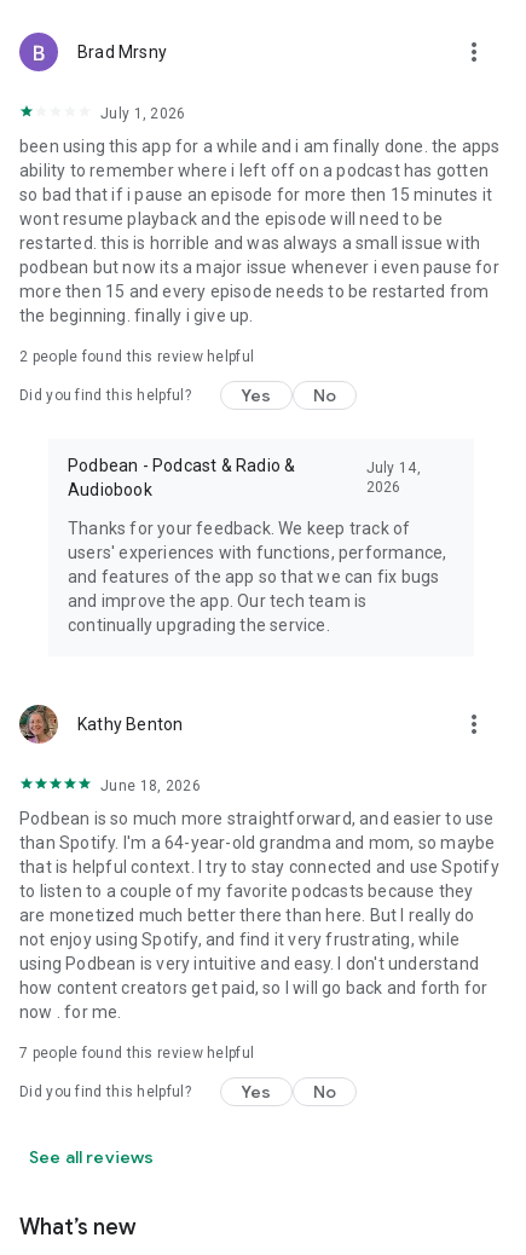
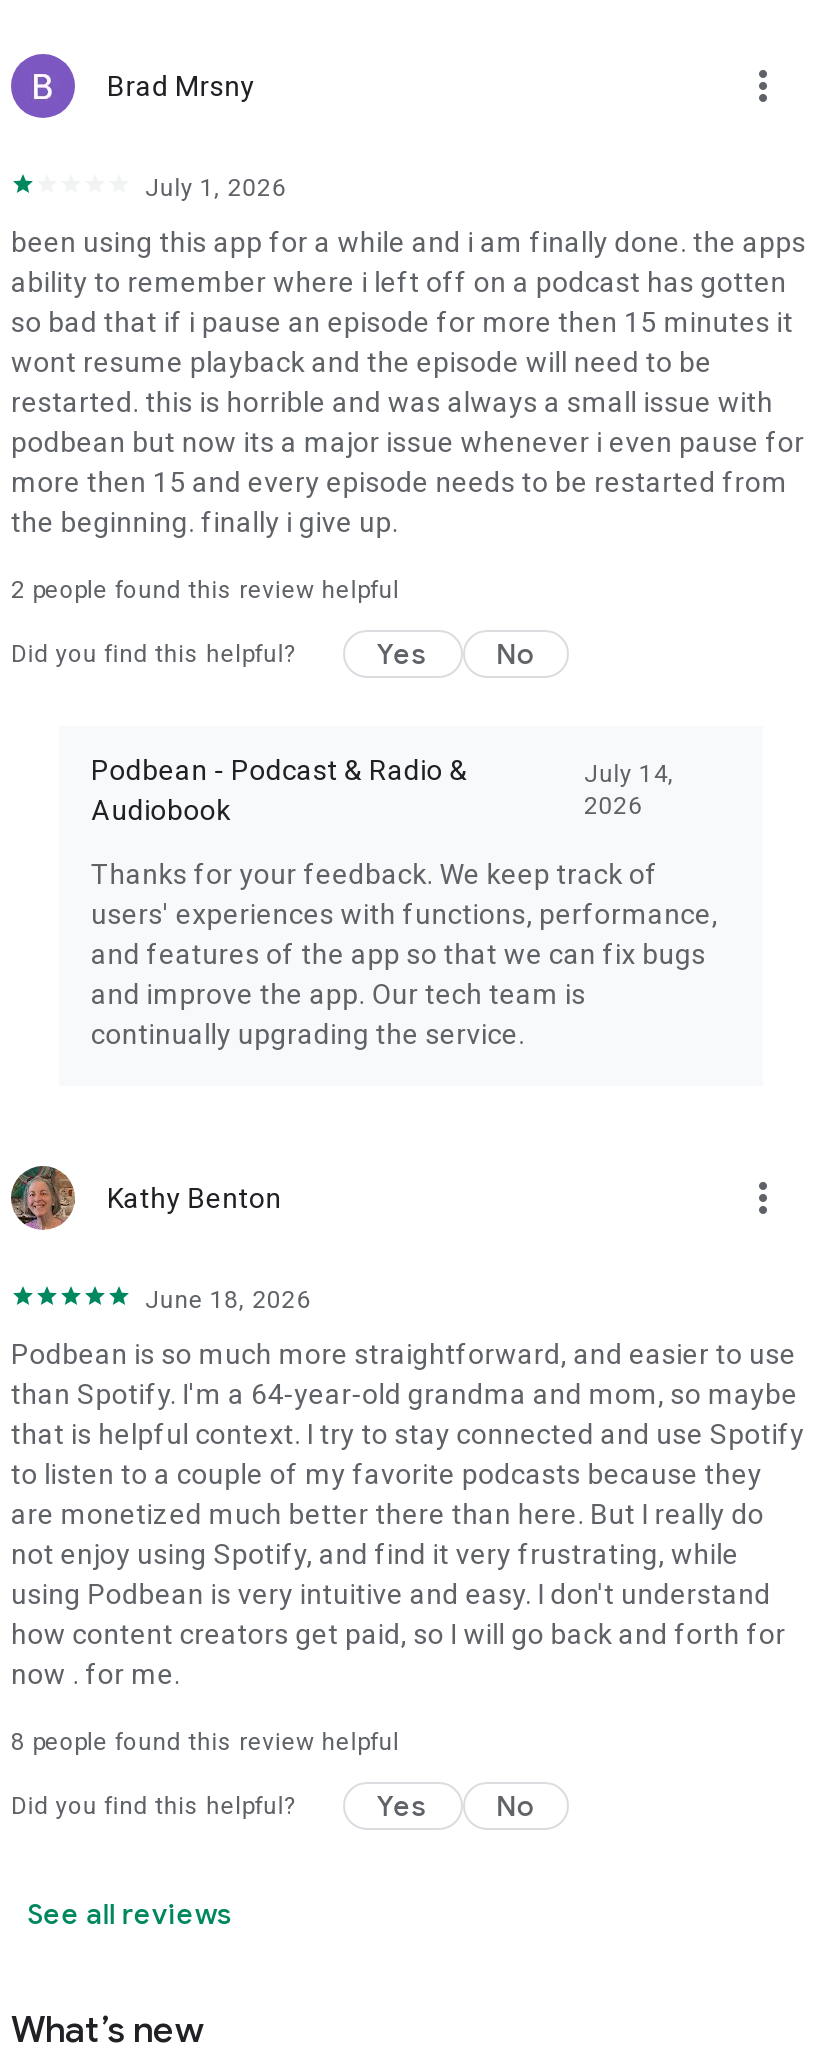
- 7 people found this review helpful
+ 8 people found this review helpful
